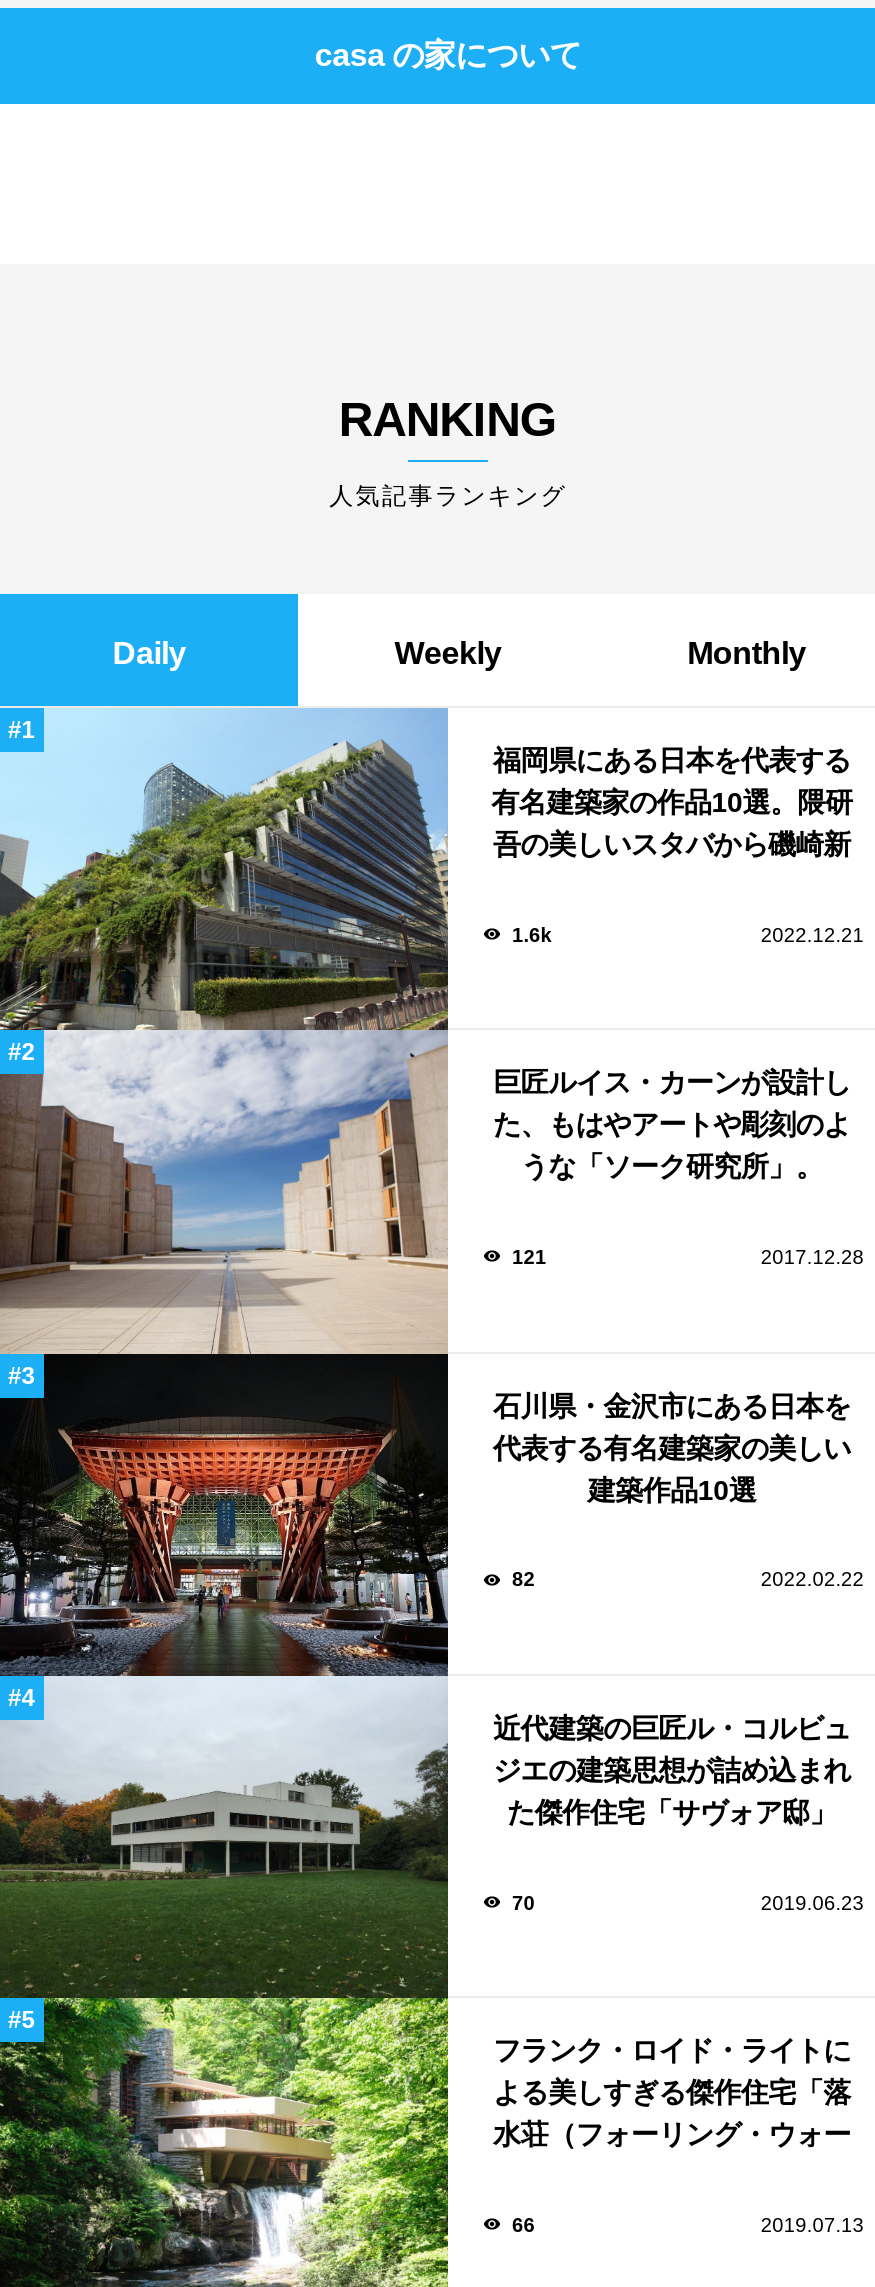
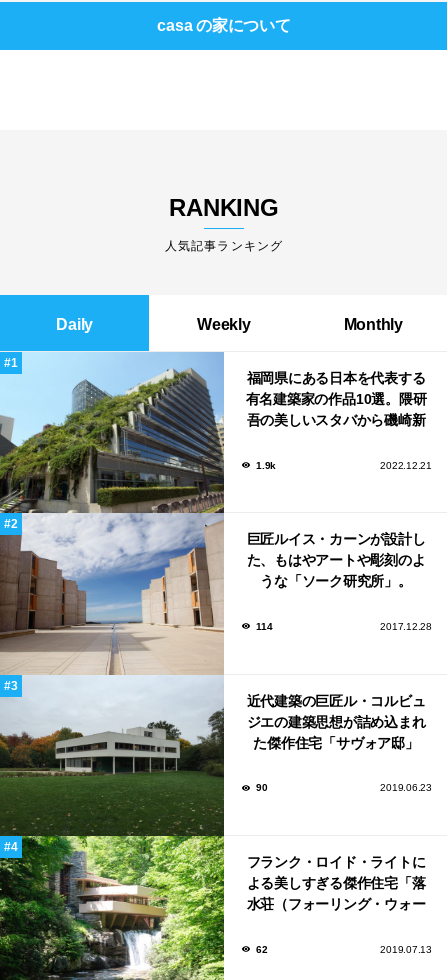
- 1.6k
+ 1.9k

- 121
+ 114

- [image]
- 石川県・金沢市にある日本を
- 代表する有名建築家の美しい
- 建築作品10選
- 82
- 2022.02.22

- 70
+ 90

- 66
+ 62
